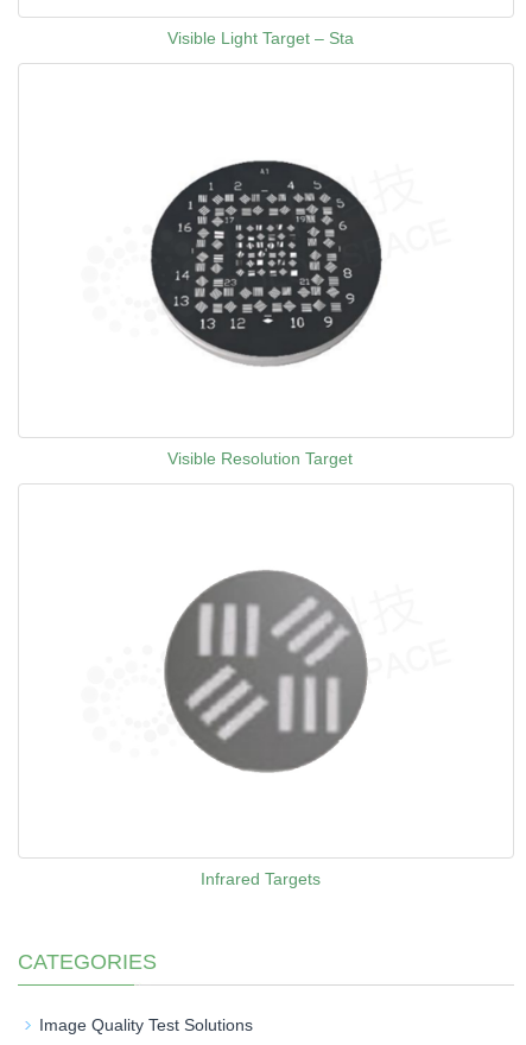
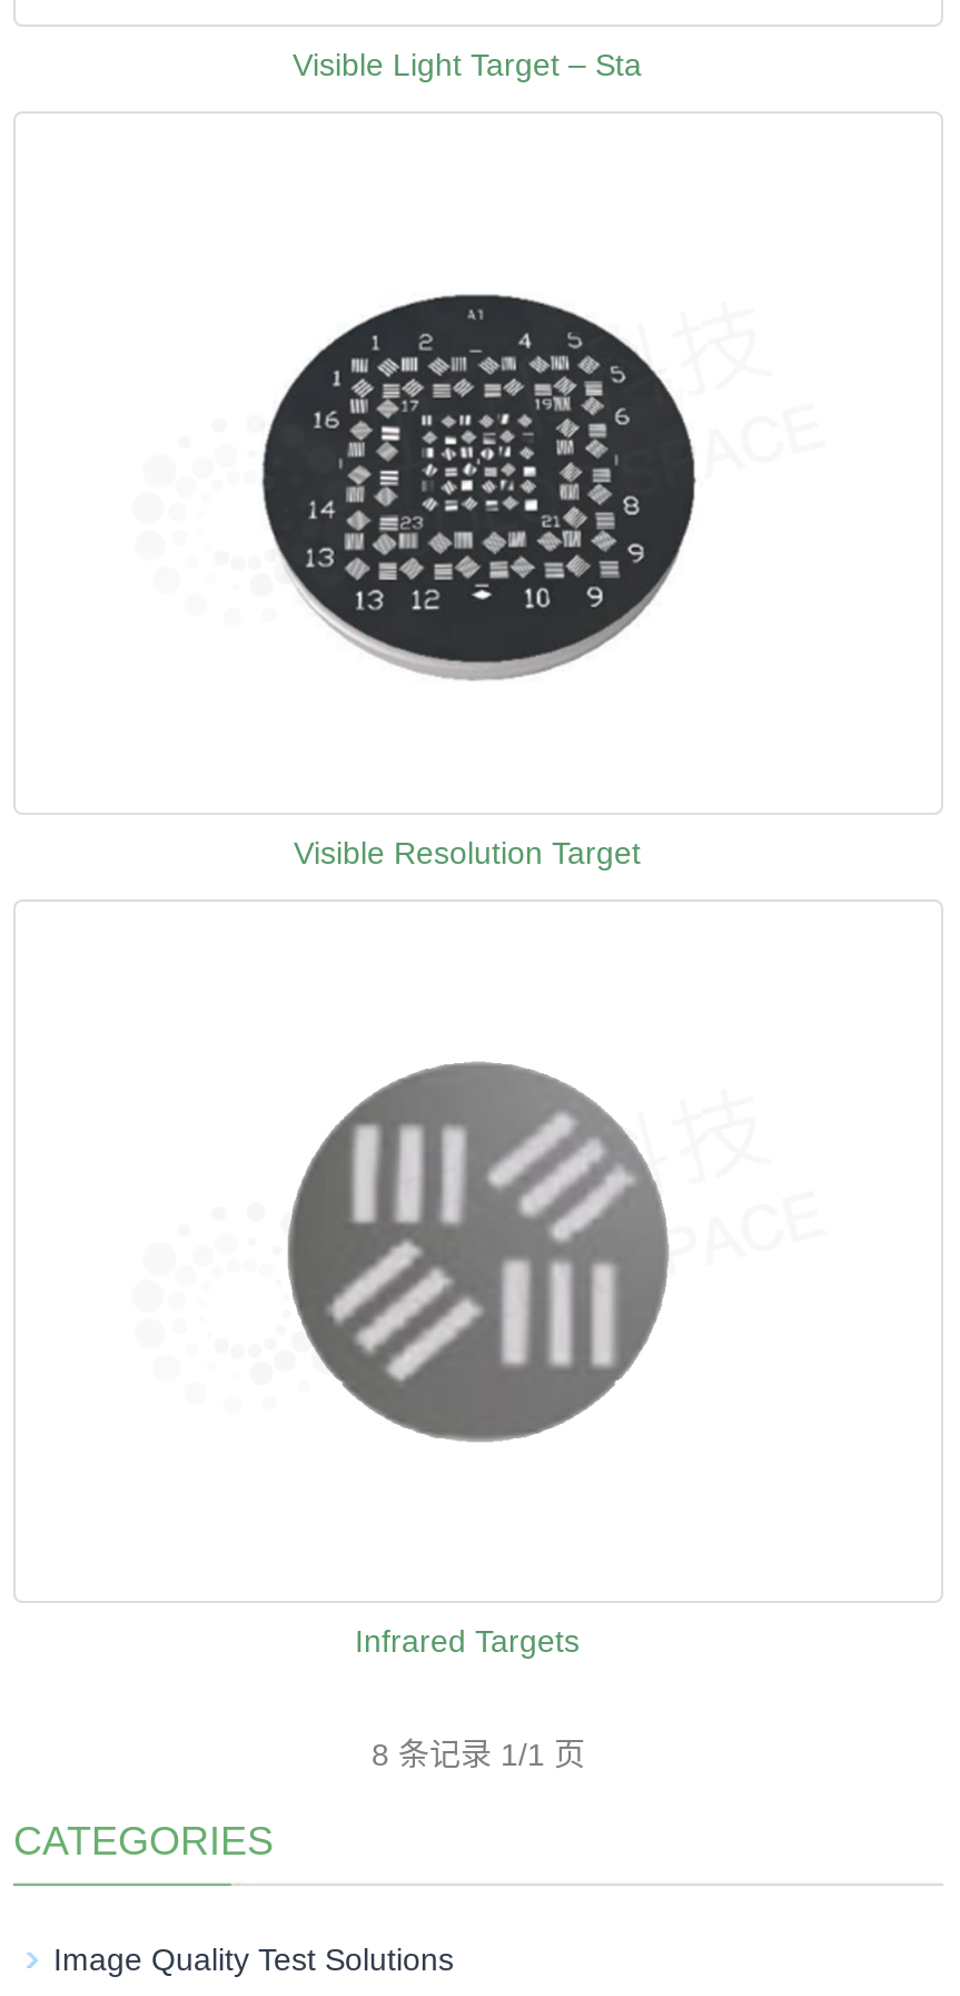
+ 8 条记录 1/1 页
